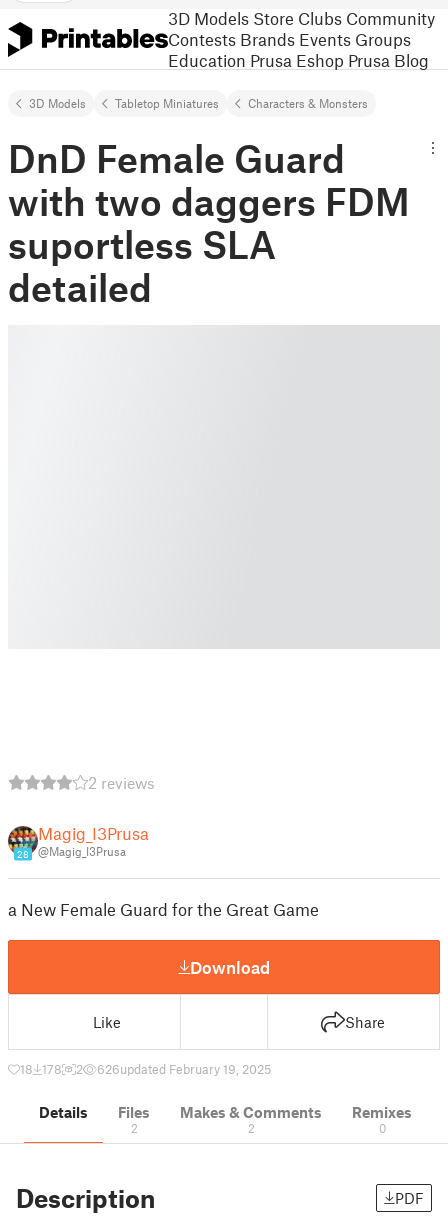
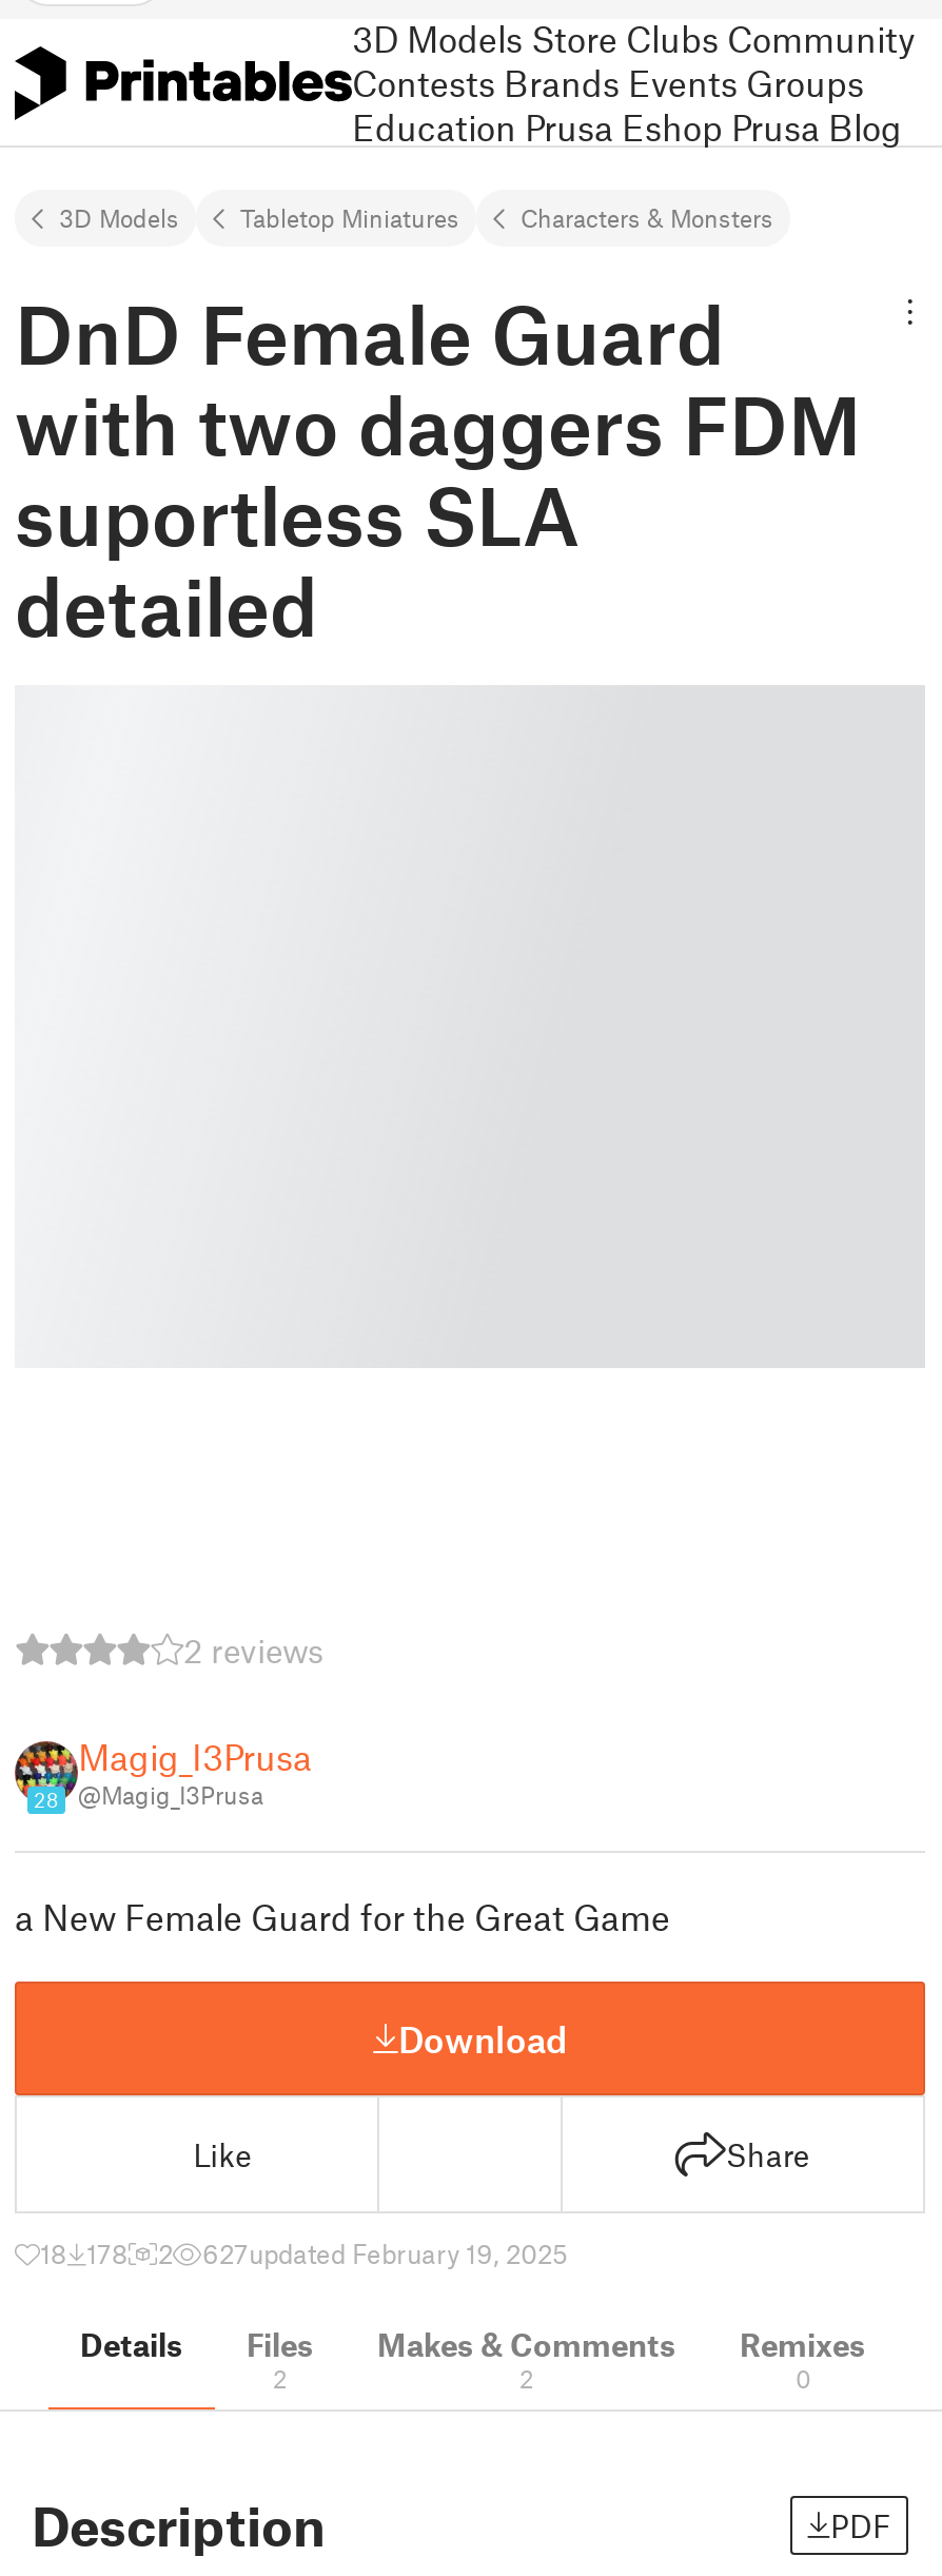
- 626updated February 19, 2025
+ 627updated February 19, 2025
